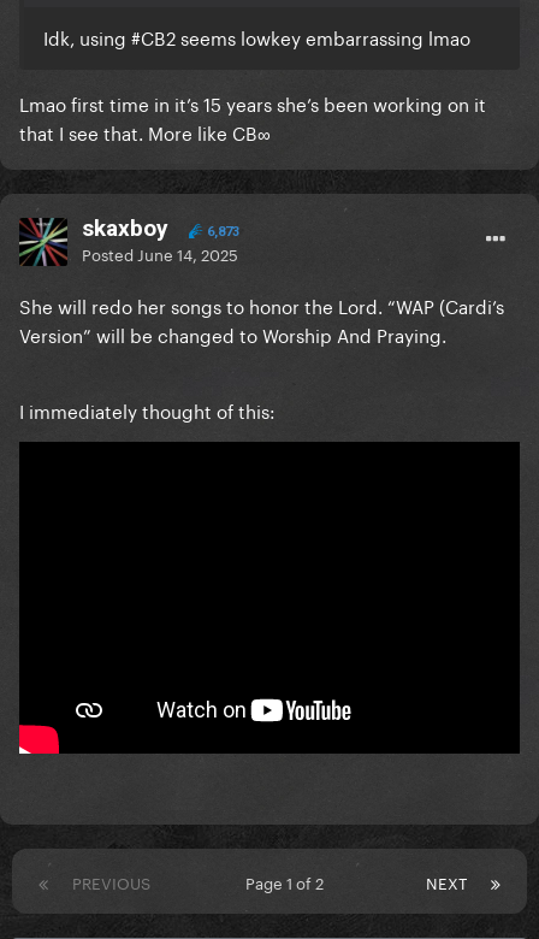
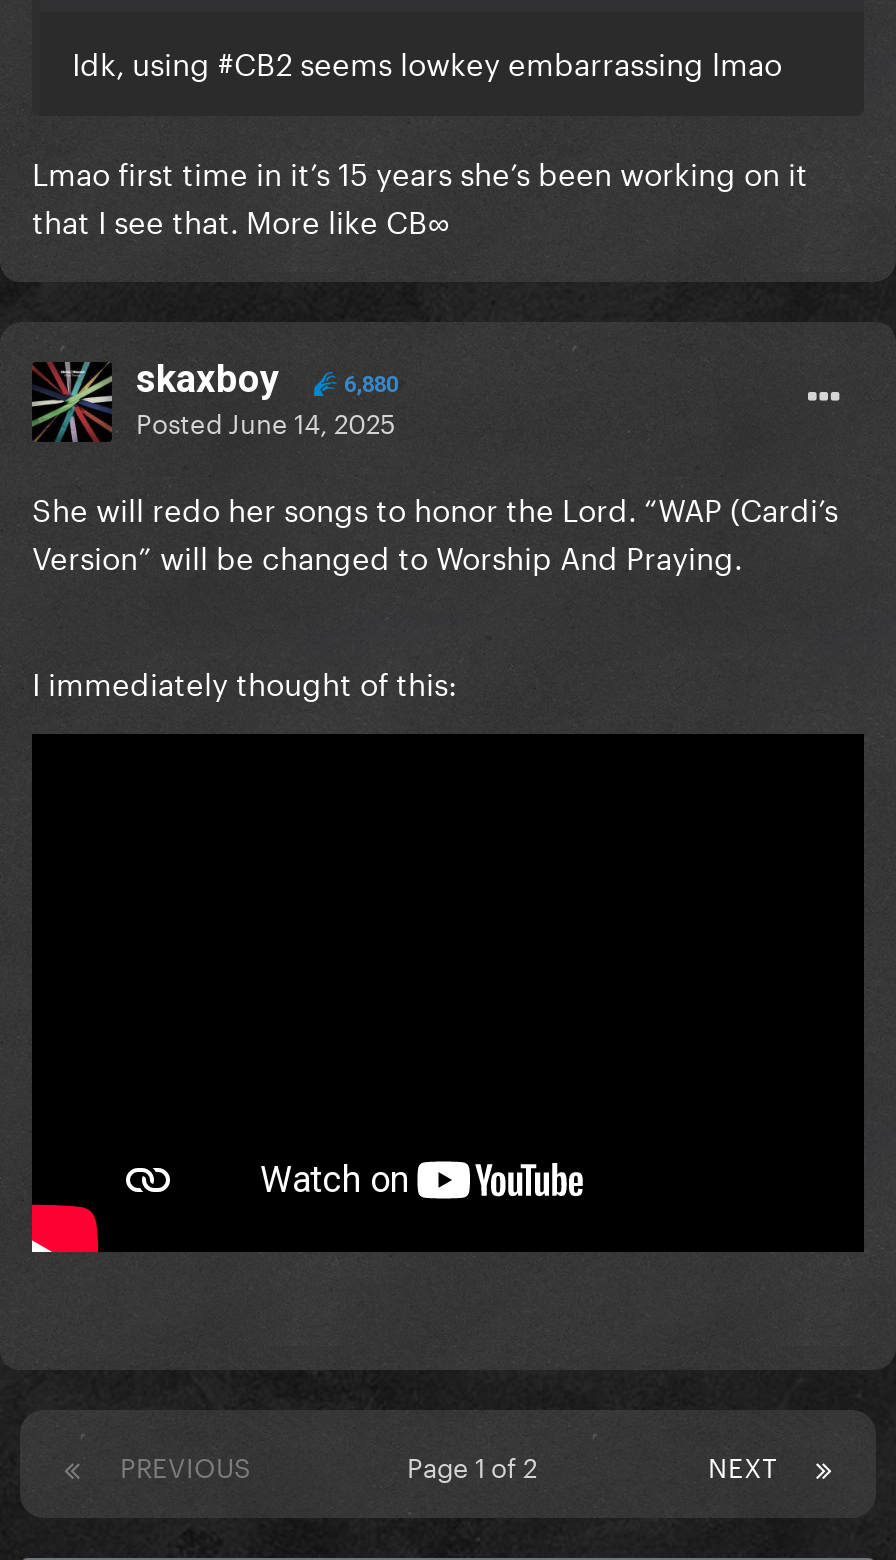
- 6,873
+ 6,880
